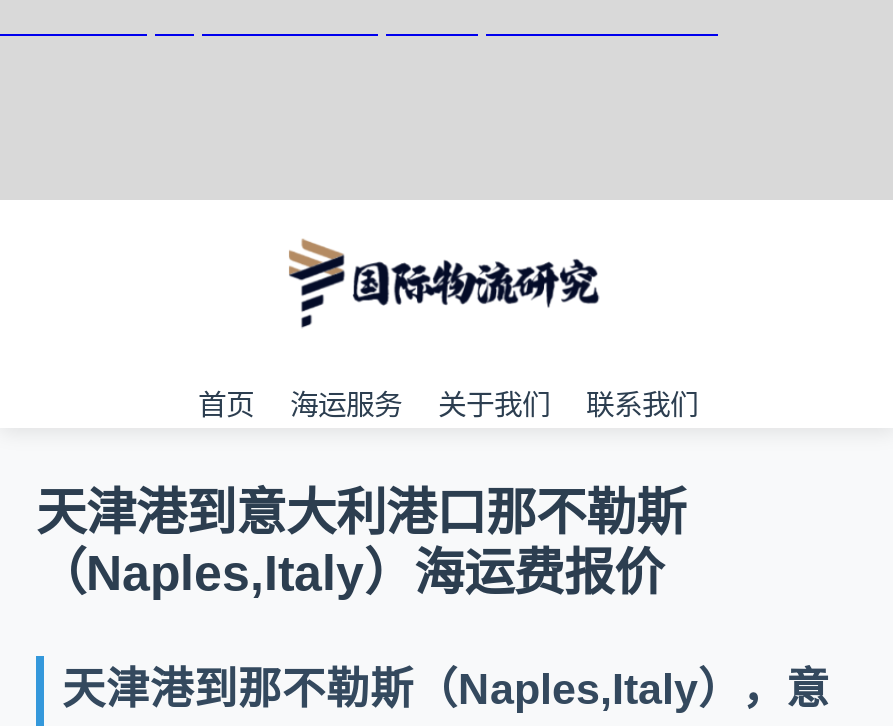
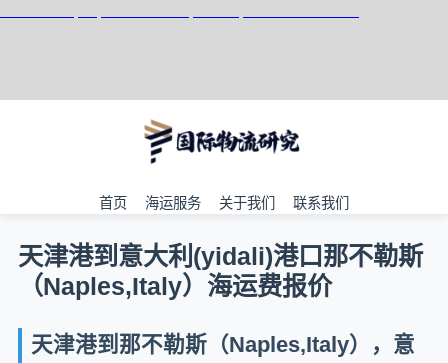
- 天津港到意大利港口那不勒斯
+ 天津港到意大利(yidali)港口那不勒斯
